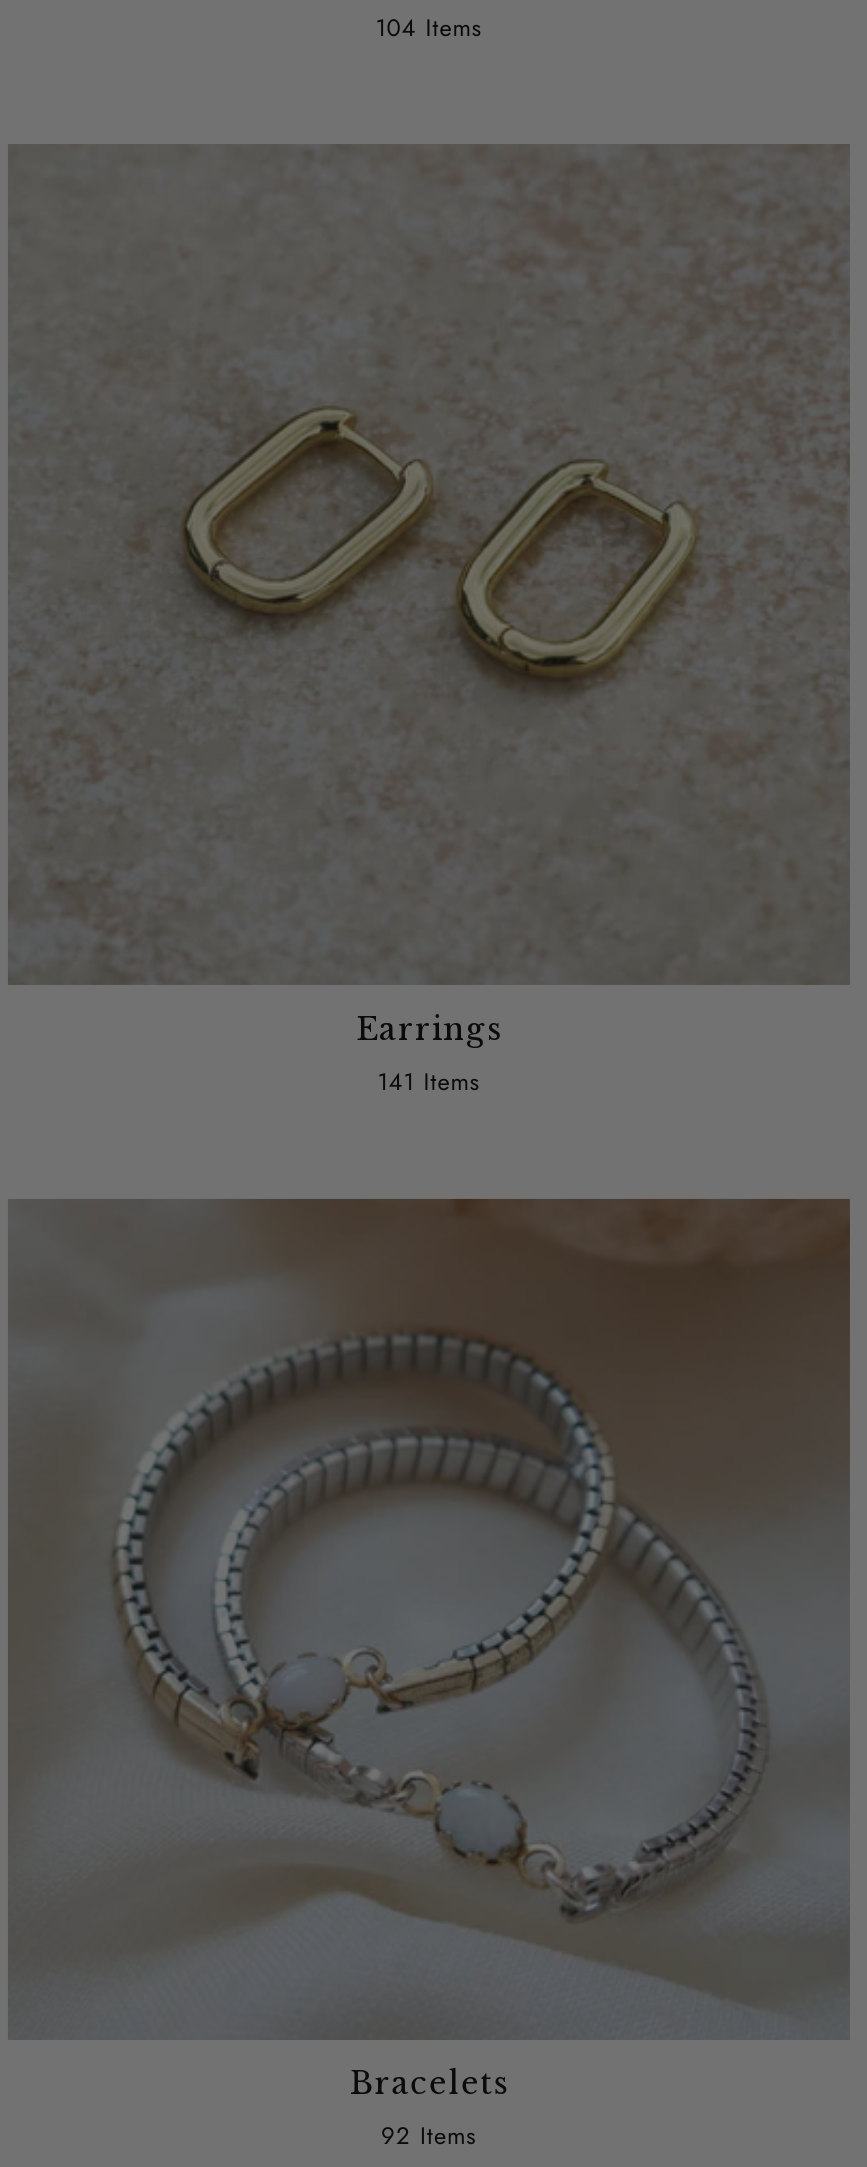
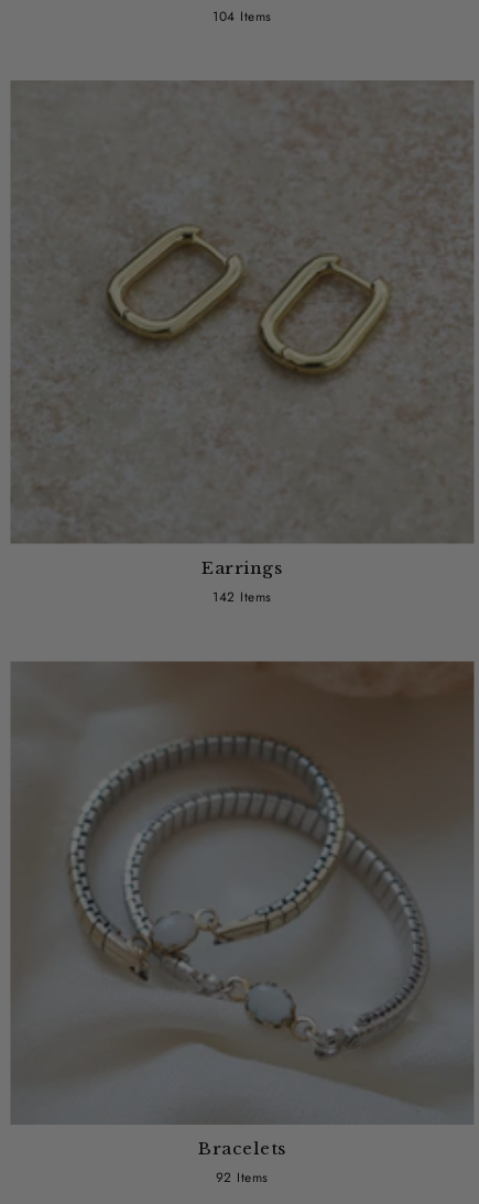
- 141 Items
+ 142 Items
